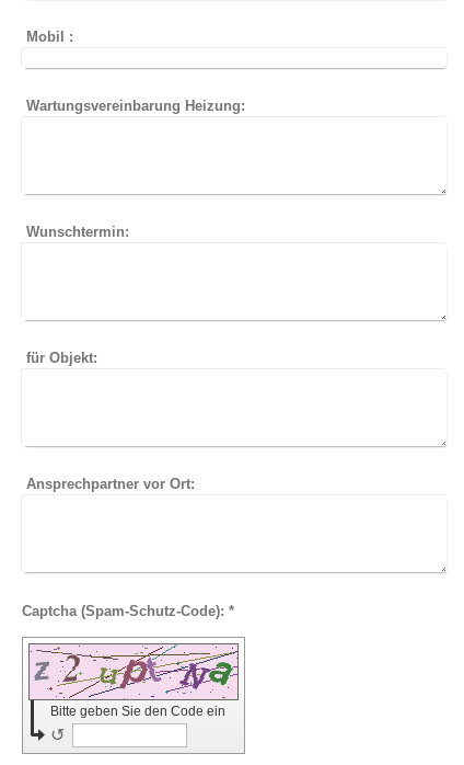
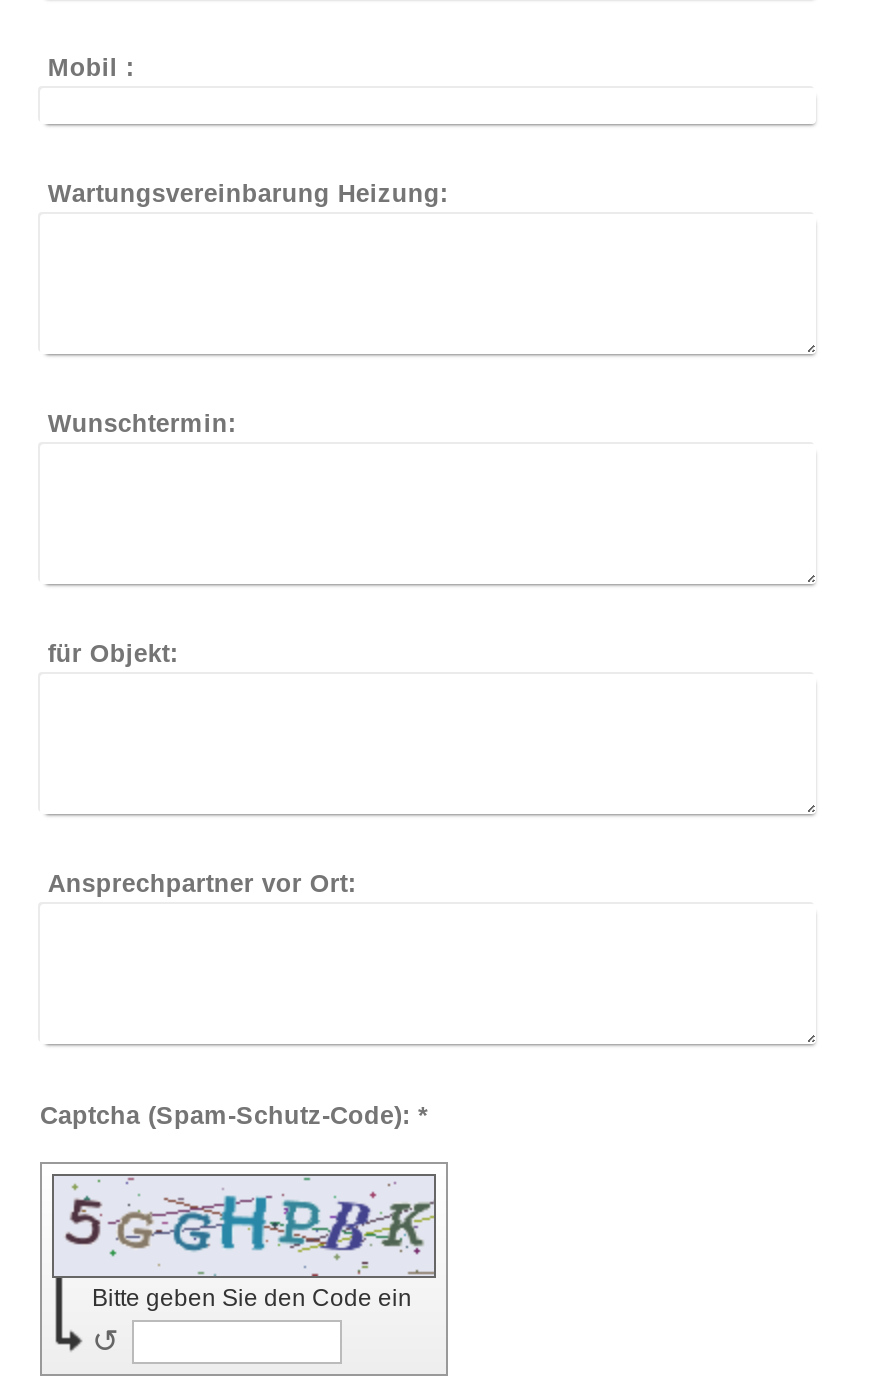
- [image]
+ [image]
